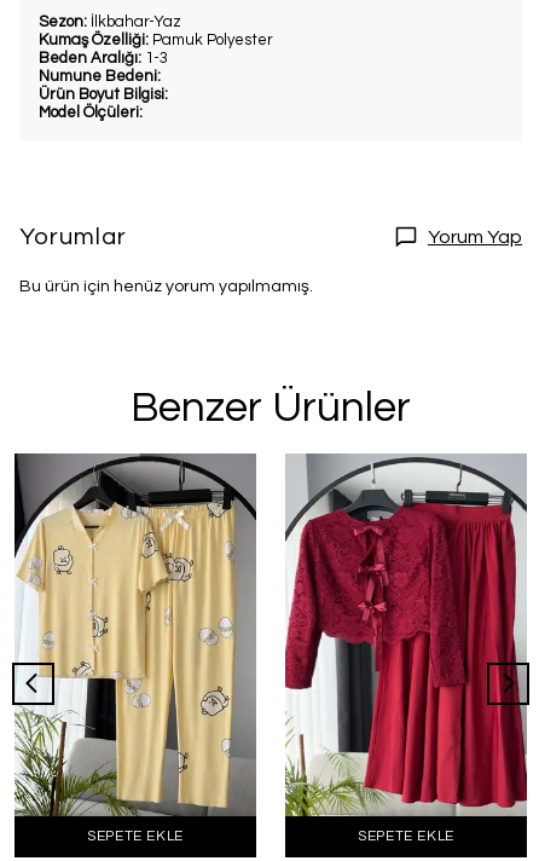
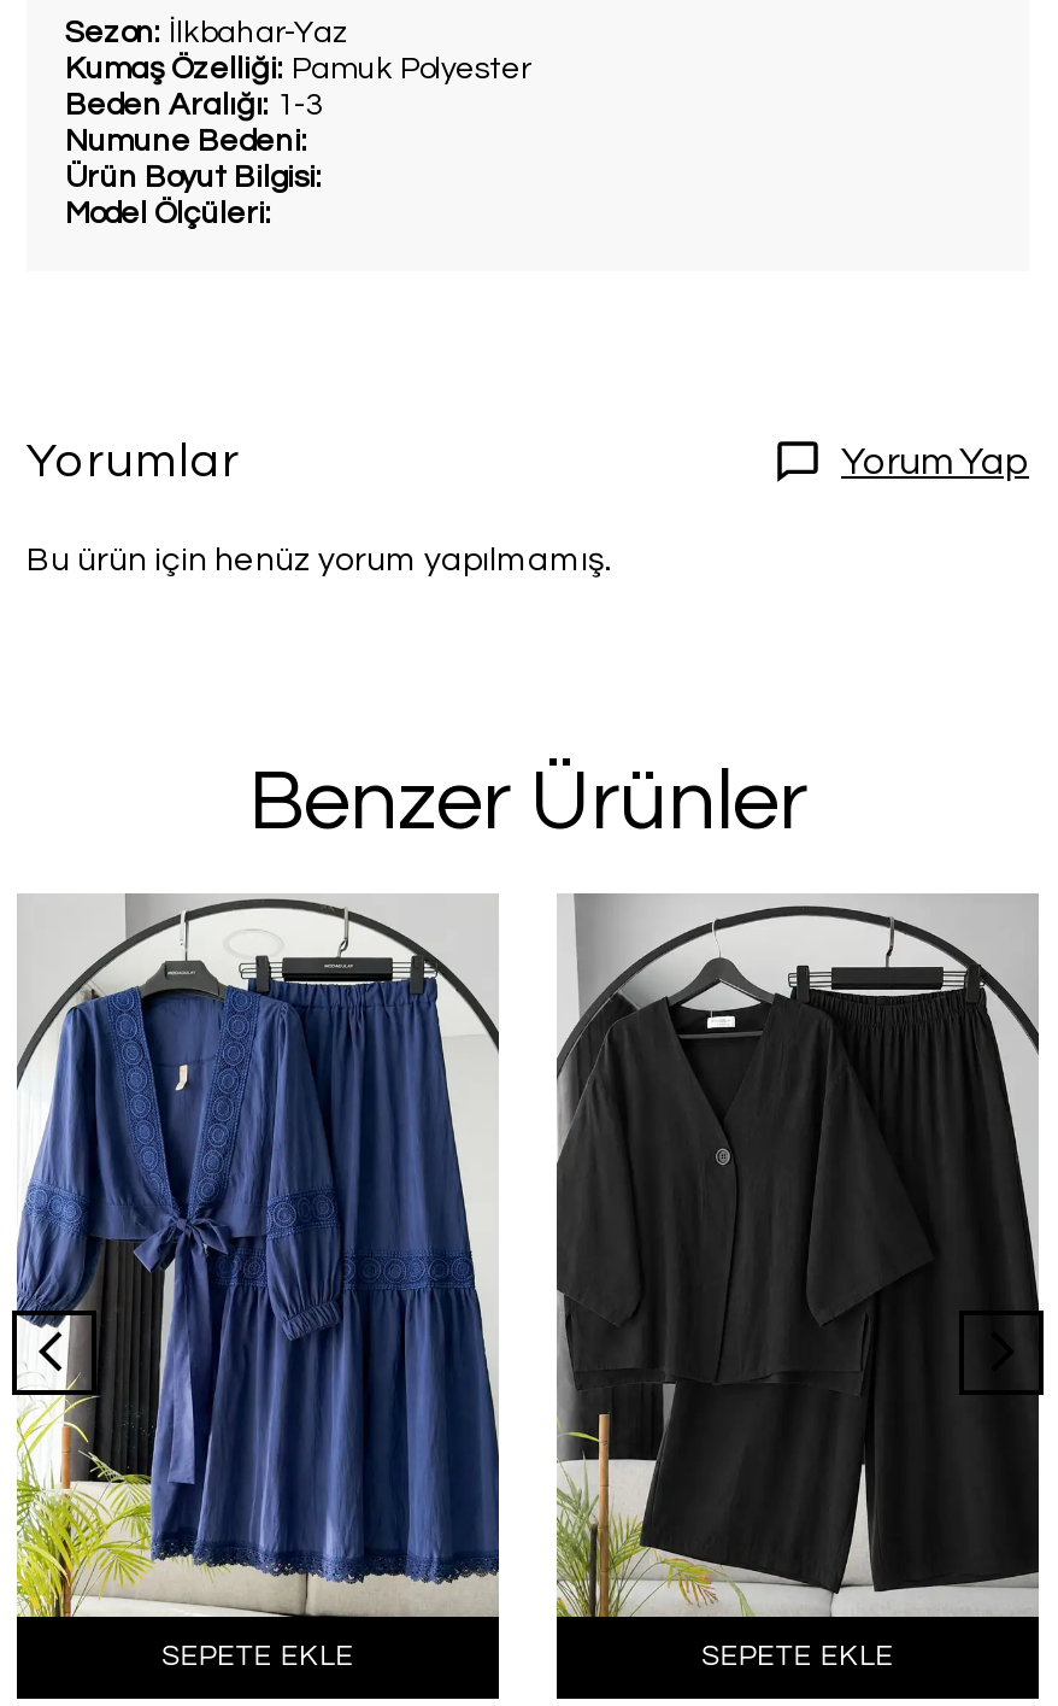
- [image]
+ [image]

- [image]
+ [image]
